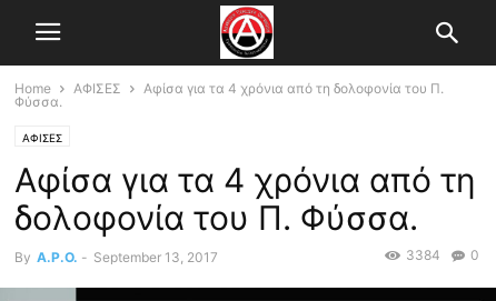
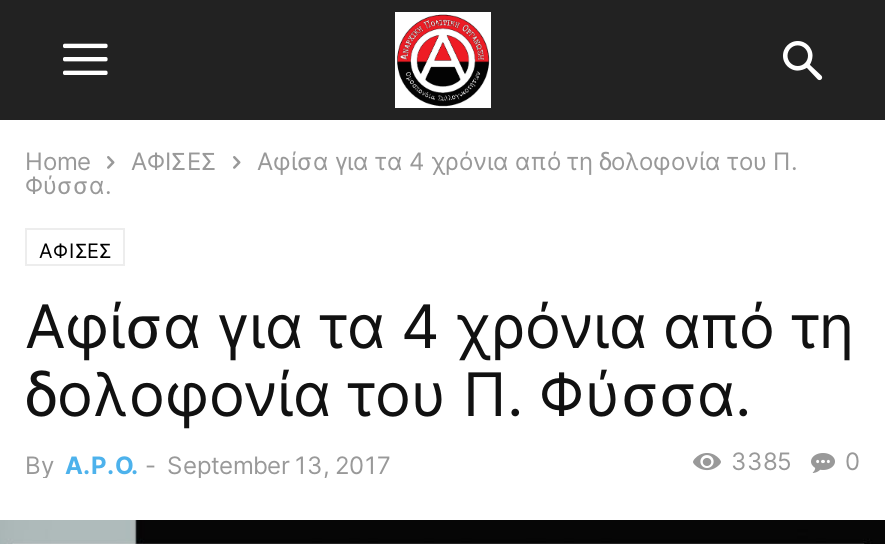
- 3384 0
+ 3385 0
